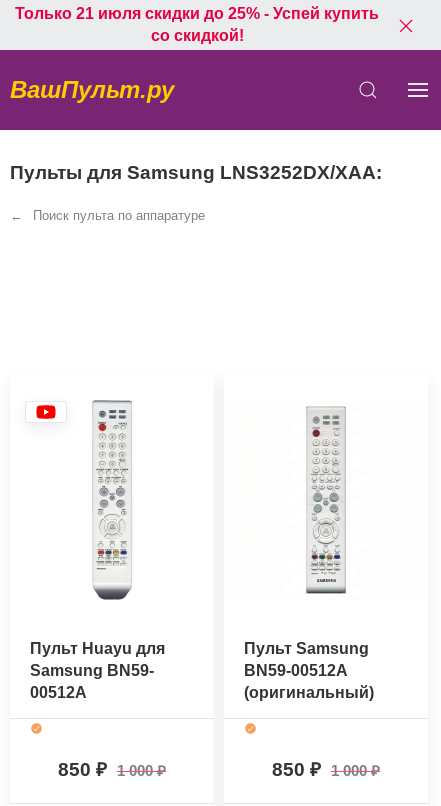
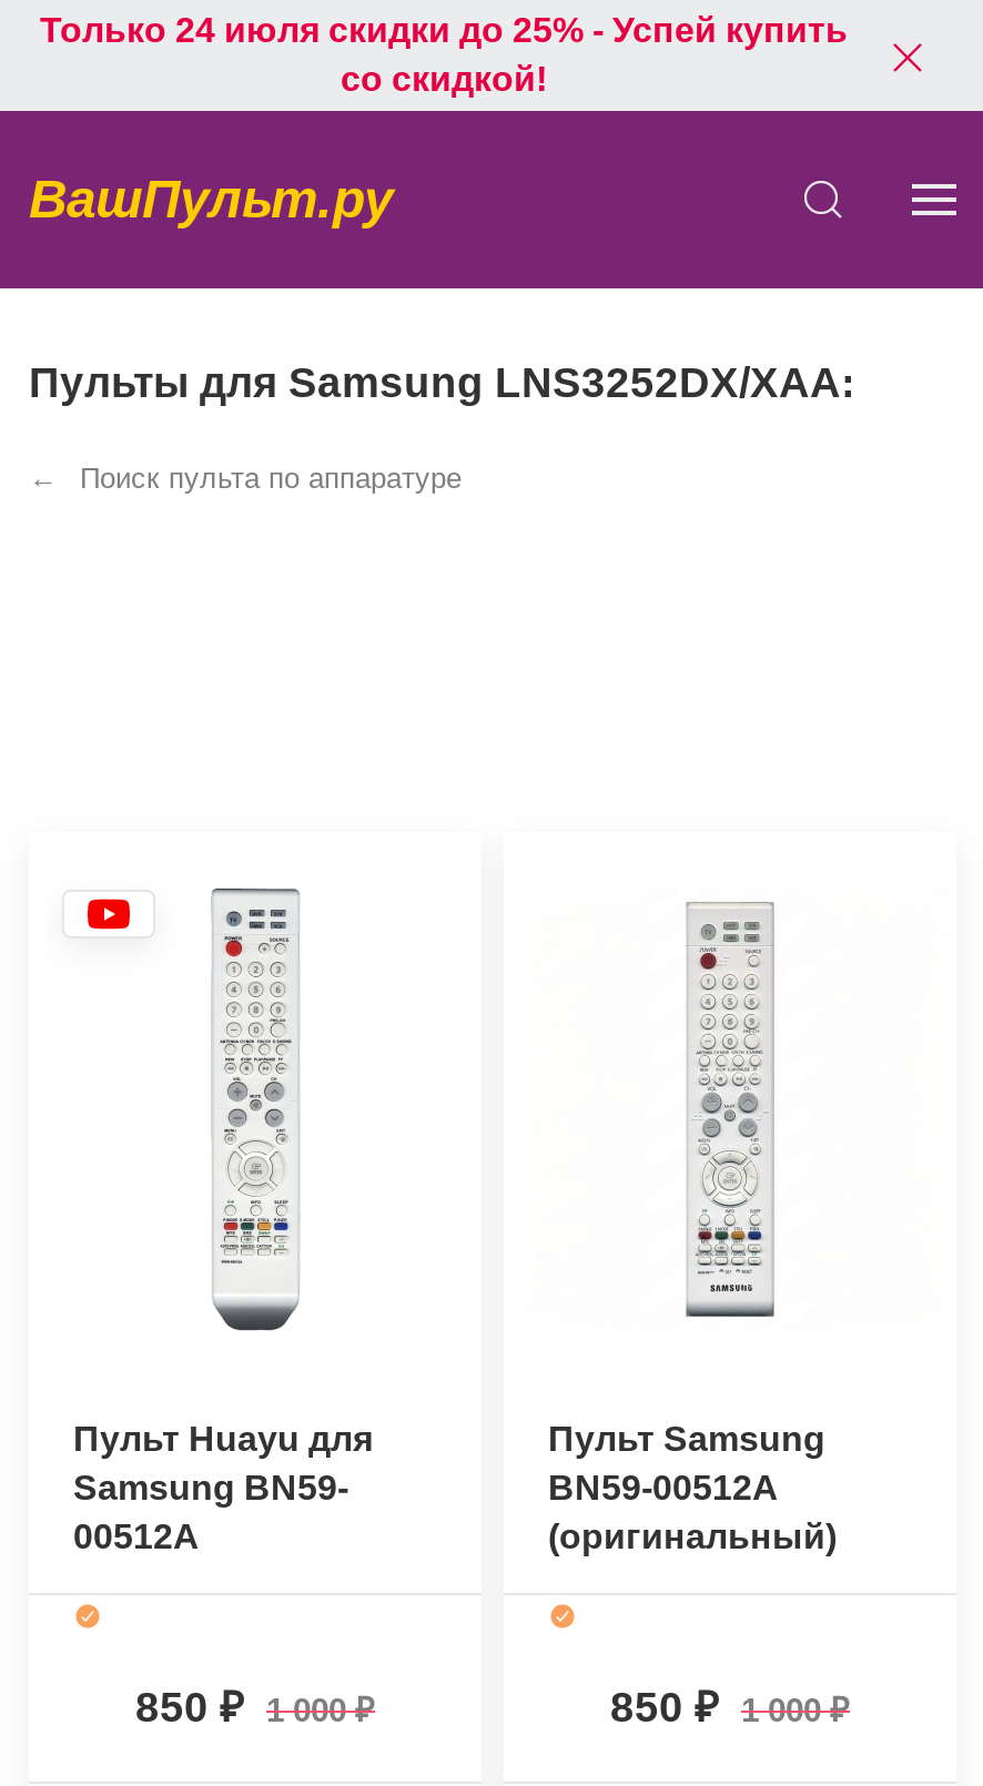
- Только 21 июля скидки до 25% - Успей купить
+ Только 24 июля скидки до 25% - Успей купить
